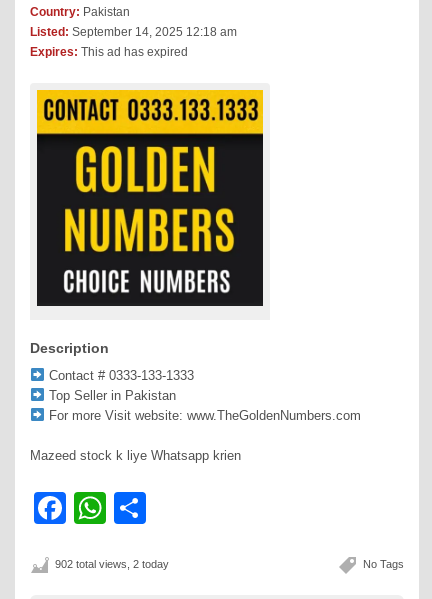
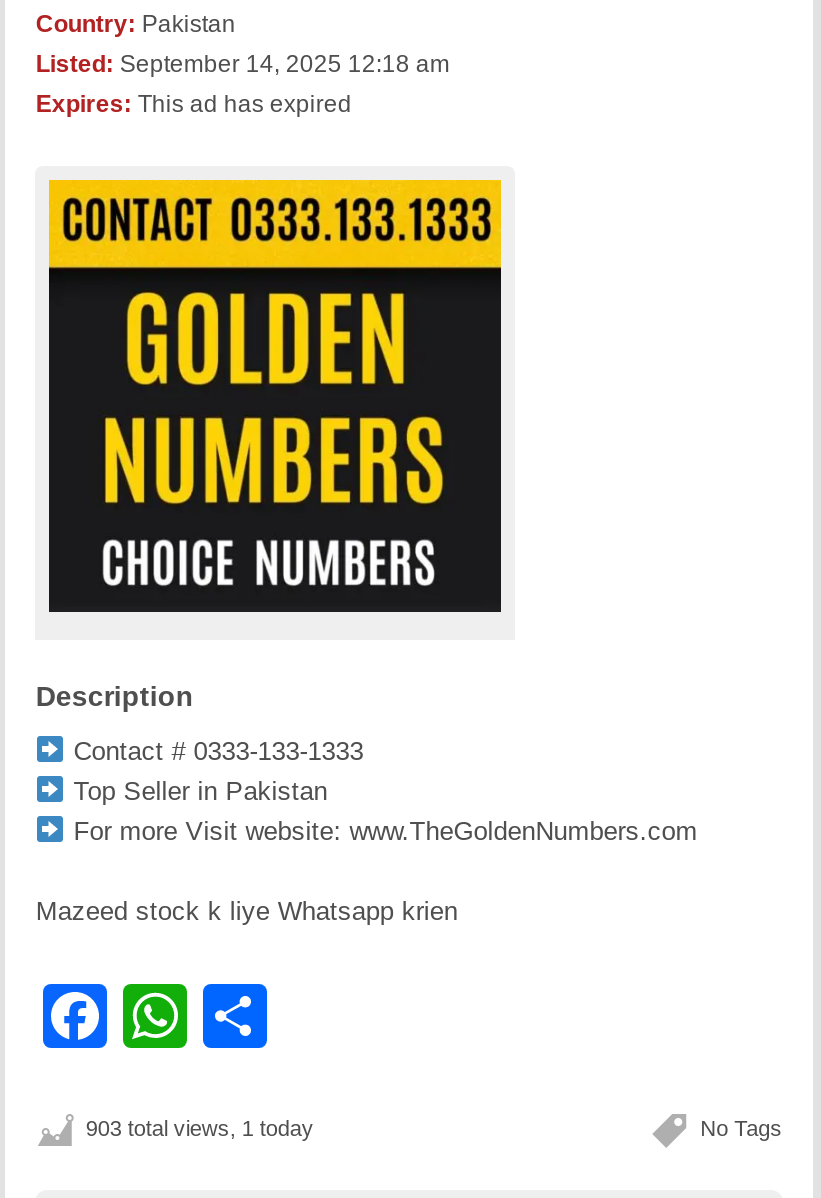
- 902 total views, 2 today
+ 903 total views, 1 today
